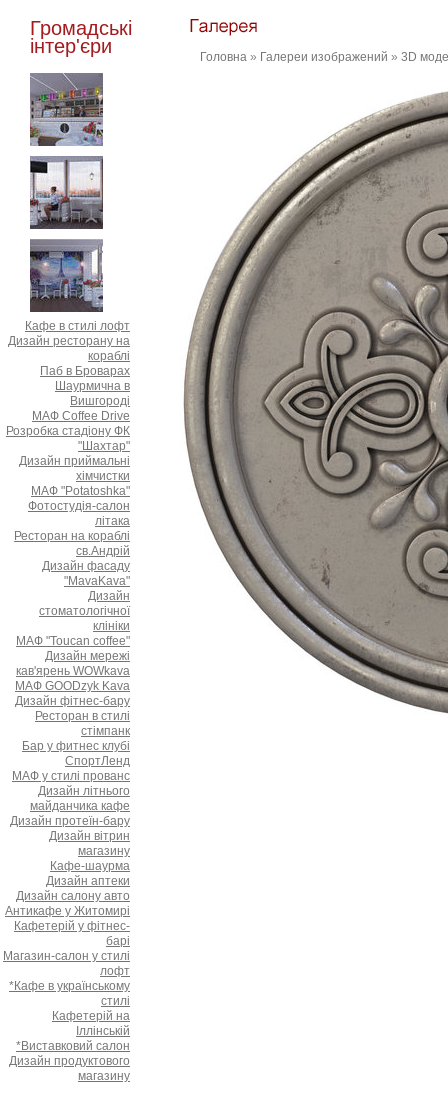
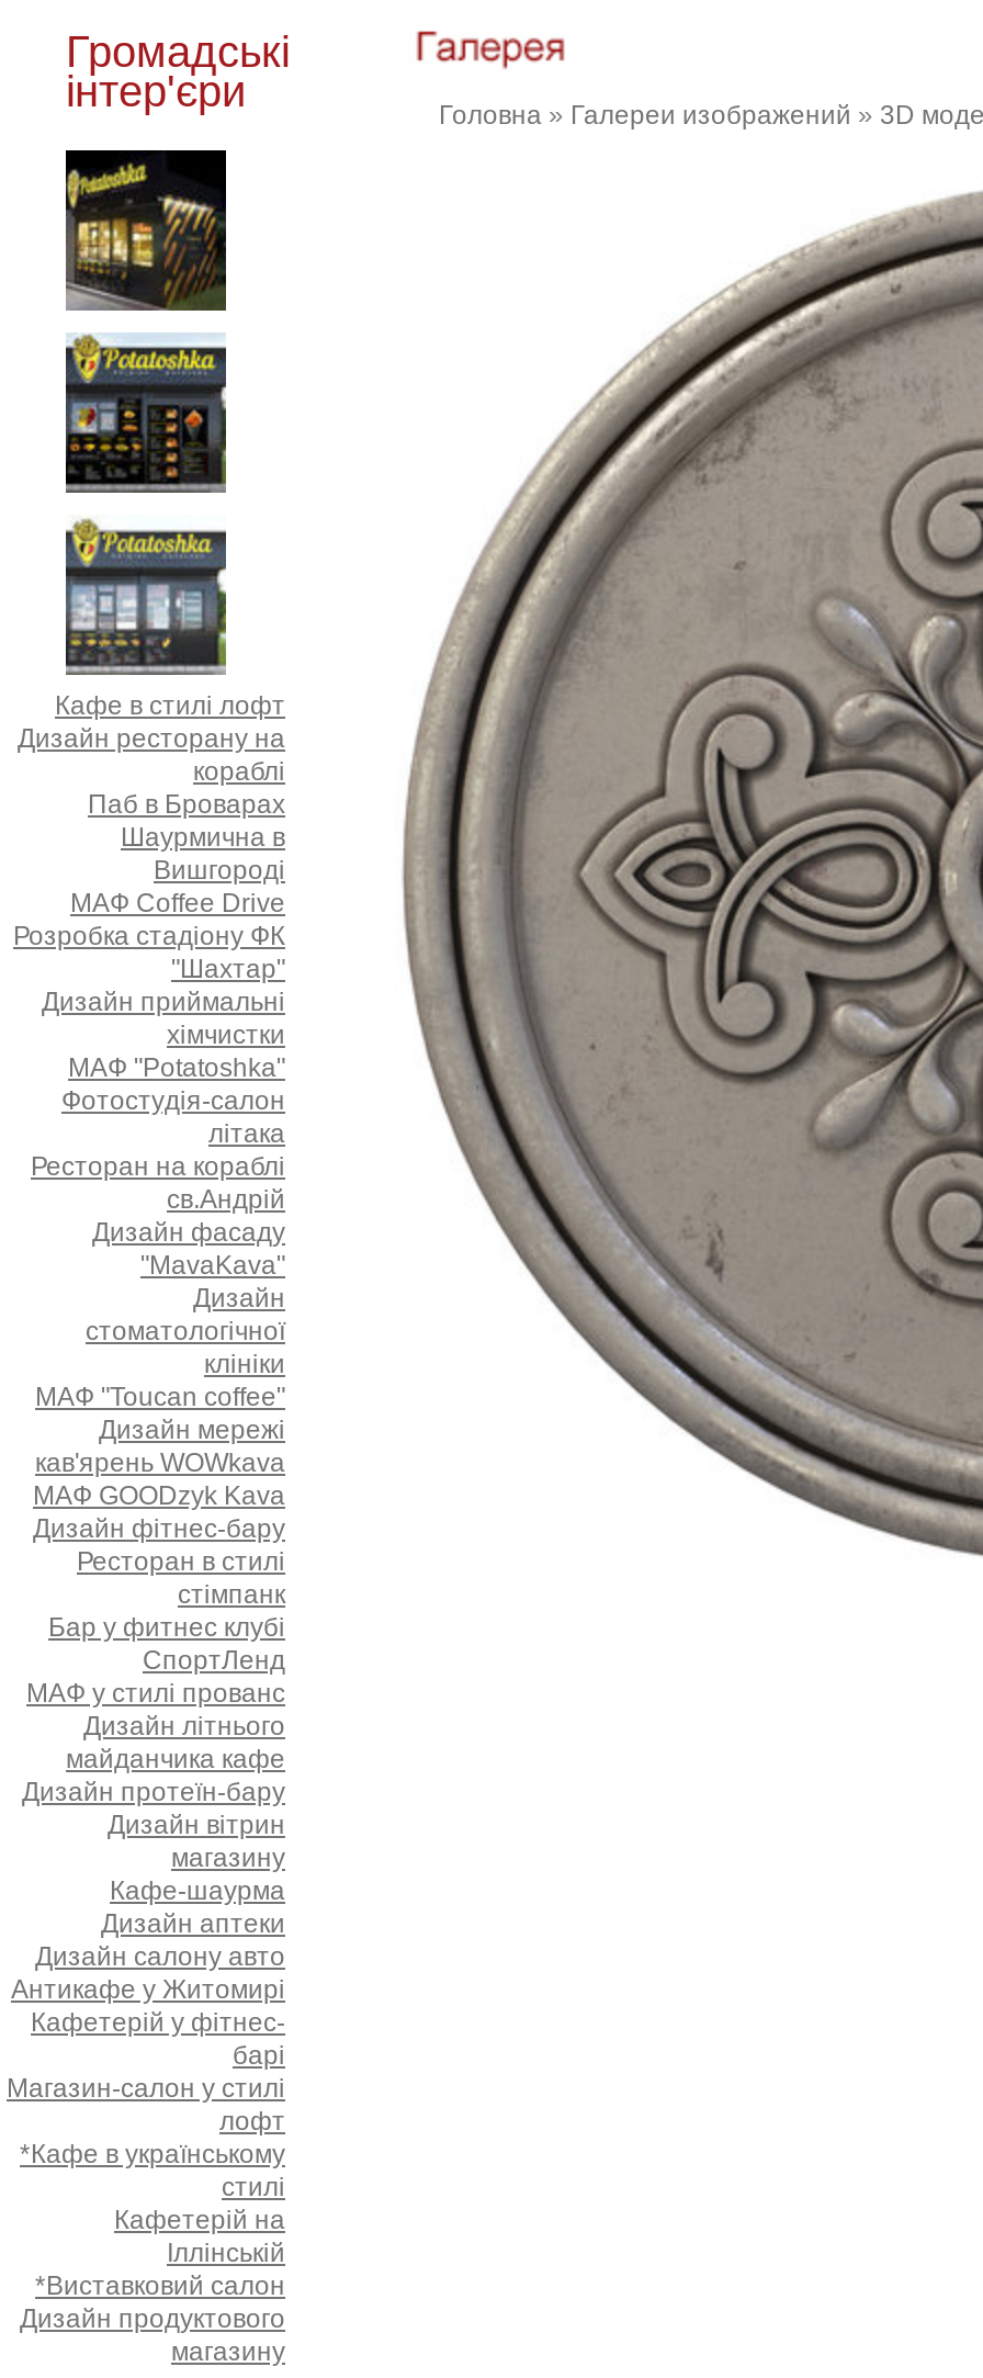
- [image]
+ [image]

- [image]
+ [image]

- [image]
+ [image]
